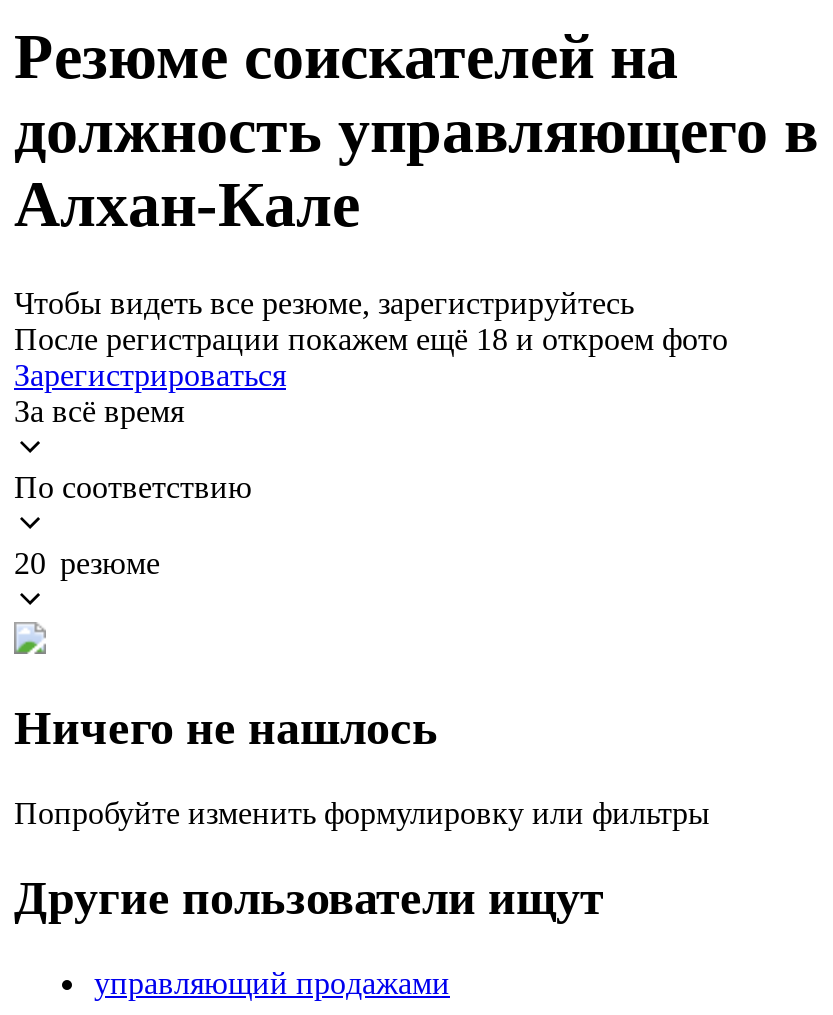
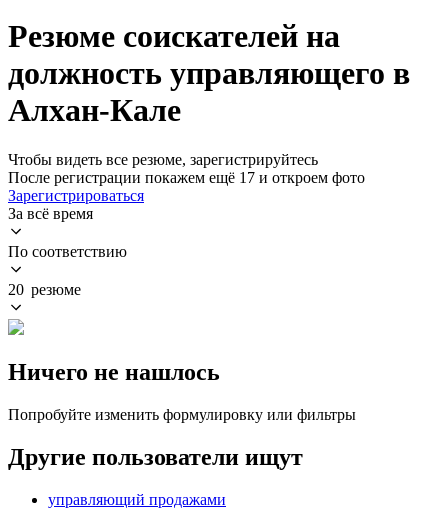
- После регистрации покажем ещё 18 и откроем фото
+ После регистрации покажем ещё 17 и откроем фото
